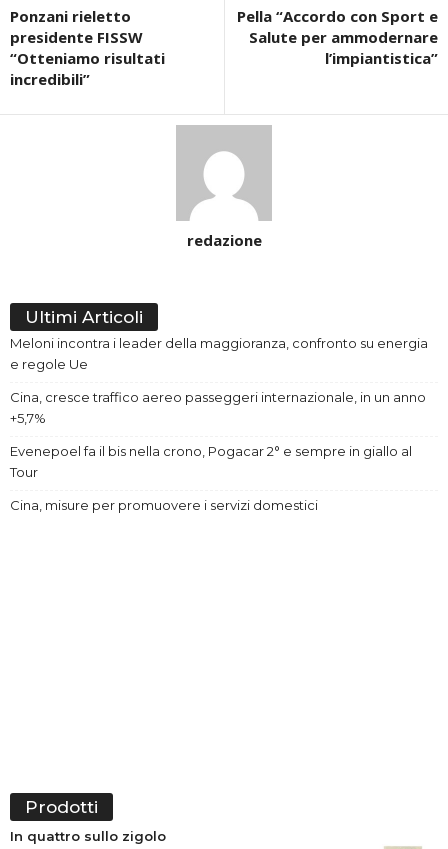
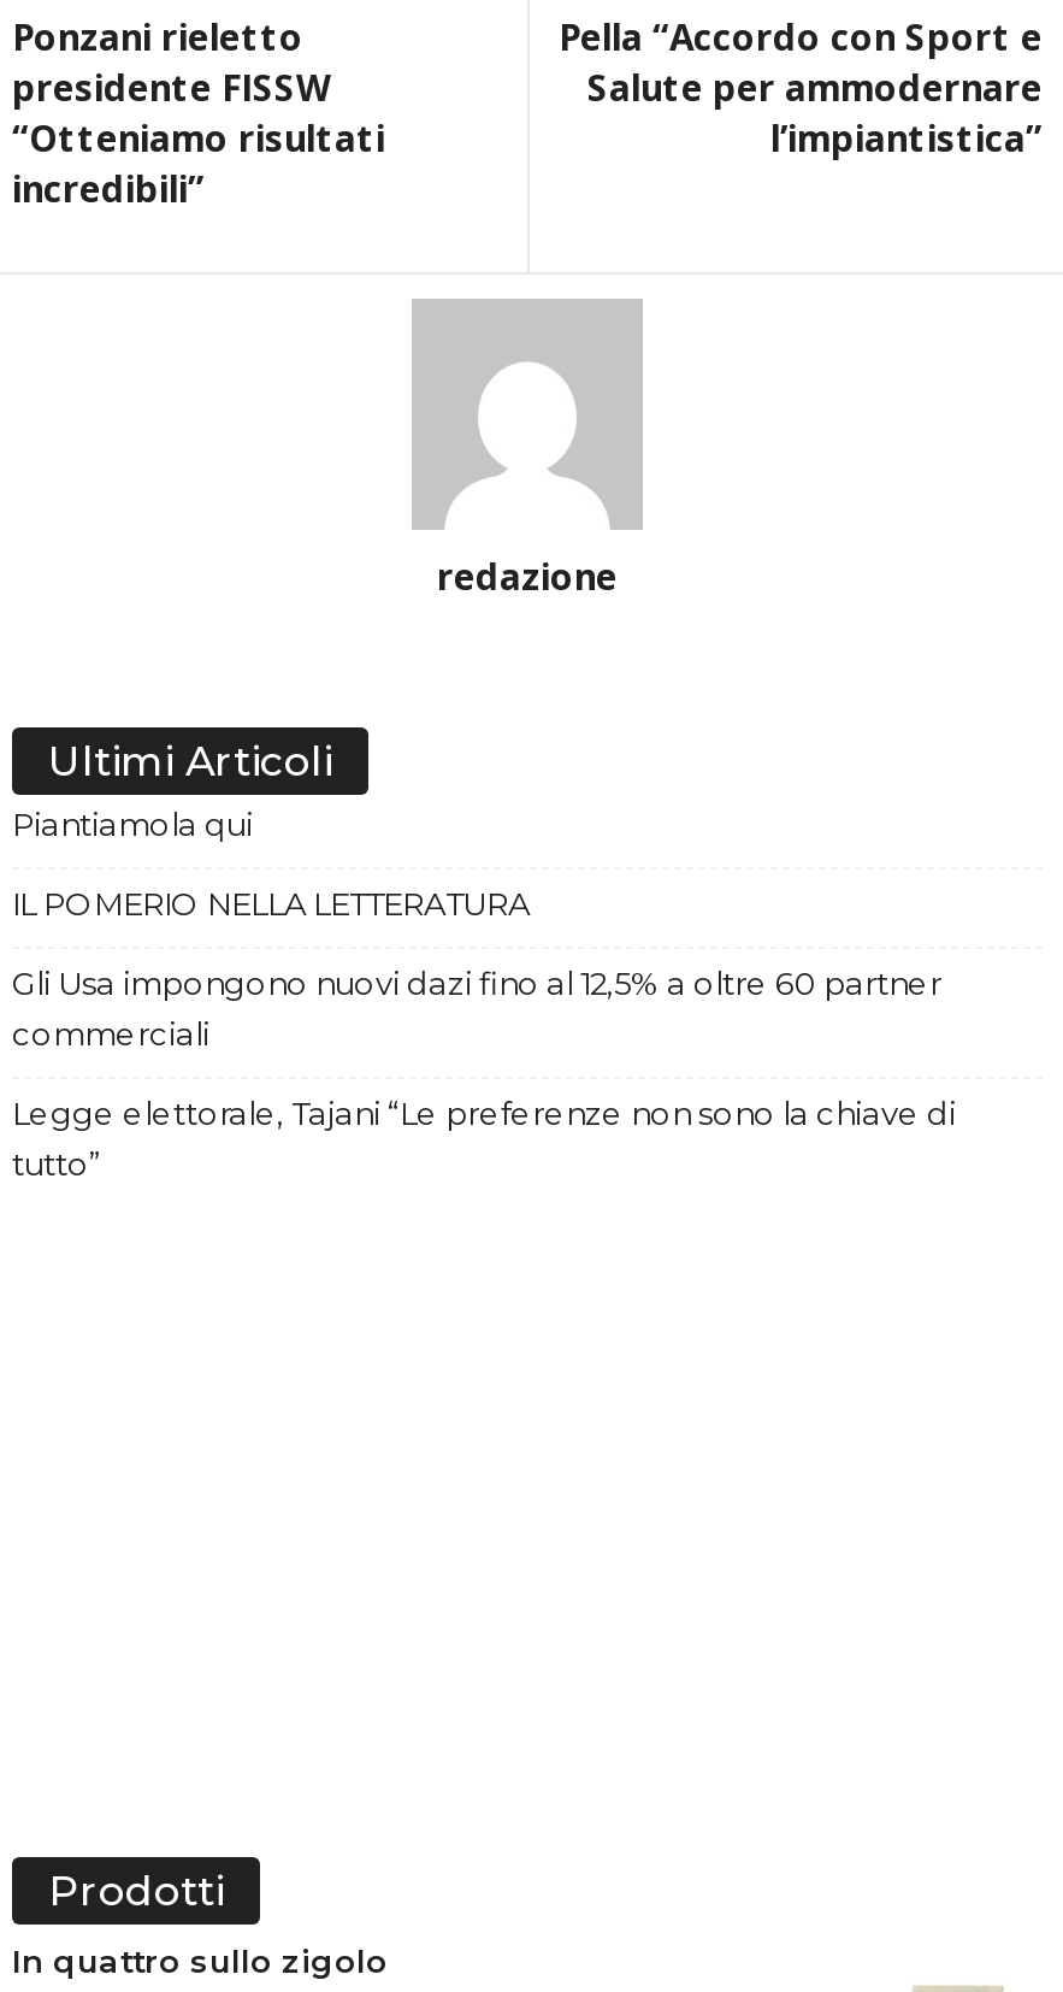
- Meloni incontra i leader della maggioranza, confronto su energia
- e regole Ue
+ Piantiamola qui

- Cina, cresce traffico aereo passeggeri internazionale, in un anno
- +5,7%
+ IL POMERIO NELLA LETTERATURA

- Evenepoel fa il bis nella crono, Pogacar 2° e sempre in giallo al
- Tour
+ Gli Usa impongono nuovi dazi fino al 12,5% a oltre 60 partner
+ commerciali

- Cina, misure per promuovere i servizi domestici
+ Legge elettorale, Tajani “Le preferenze non sono la chiave di
+ tutto”
